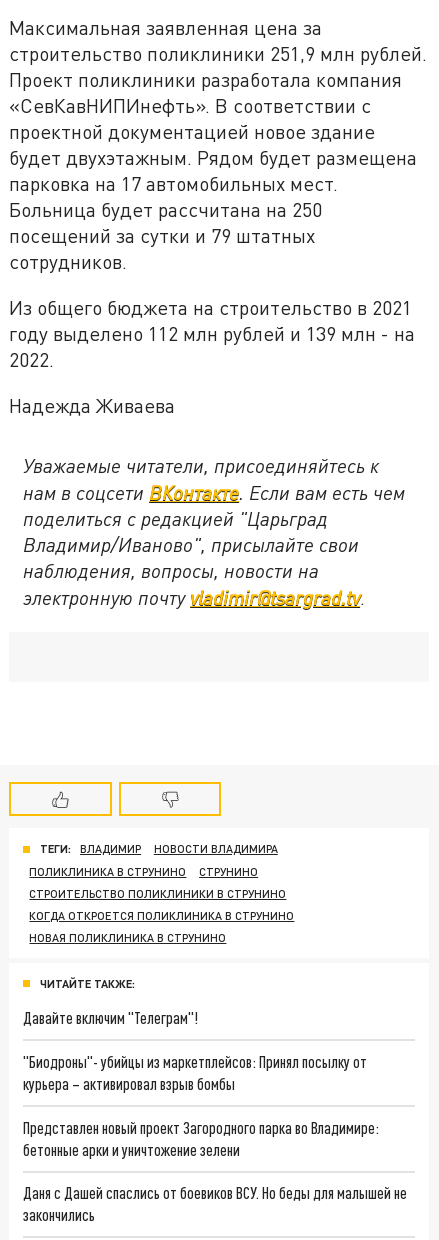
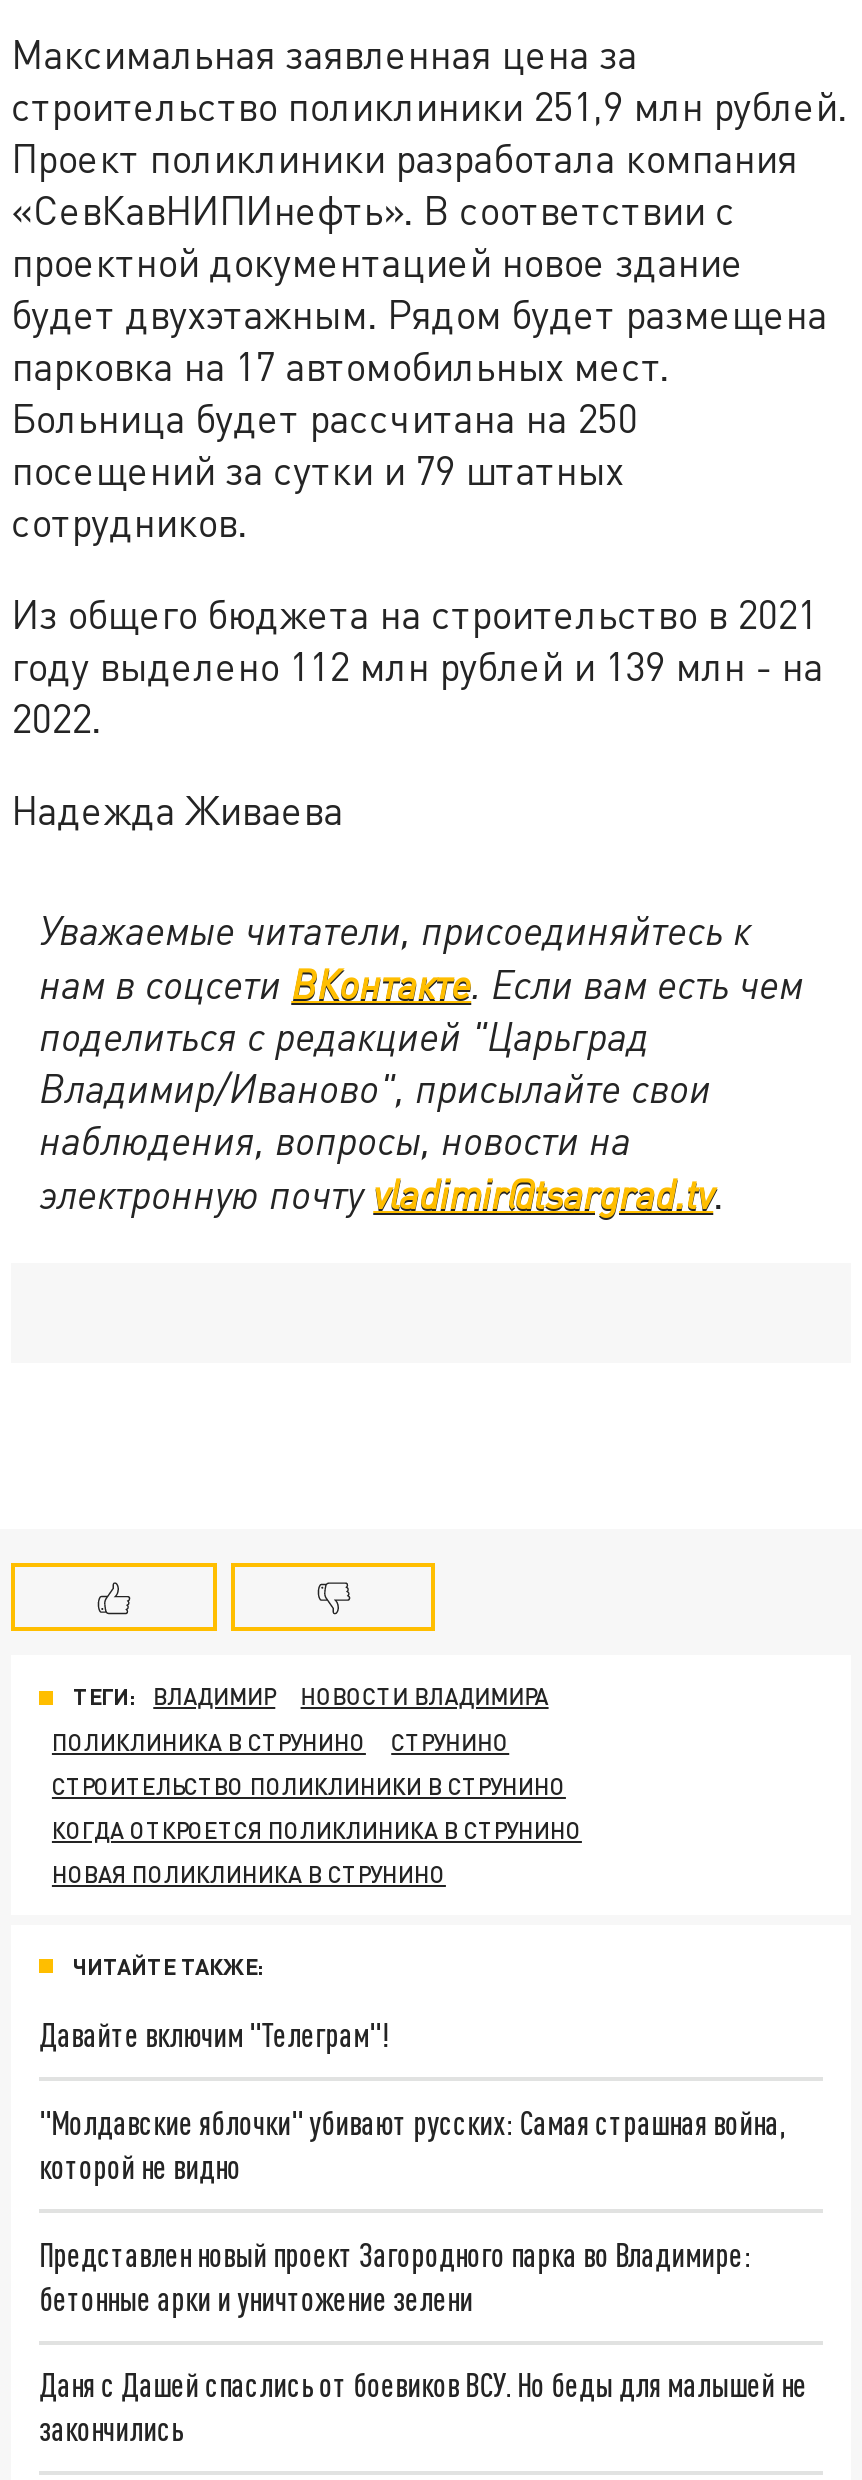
- "Биодроны"- убийцы из маркетплейсов: Принял посылку от
- курьера – активировал взрыв бомбы
+ "Молдавские яблочки" убивают русских: Самая страшная война,
+ которой не видно
